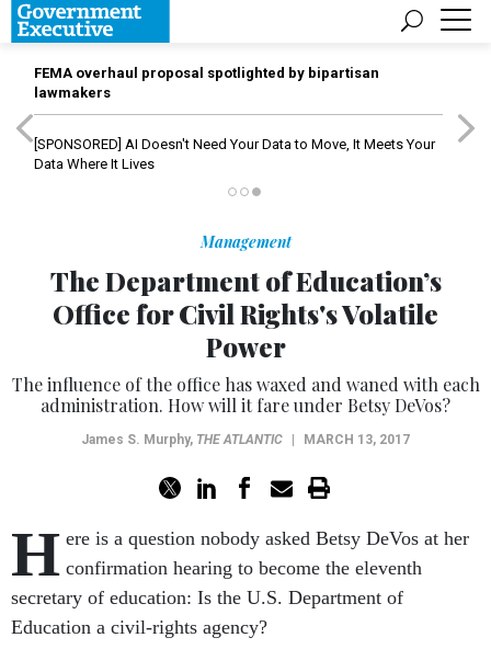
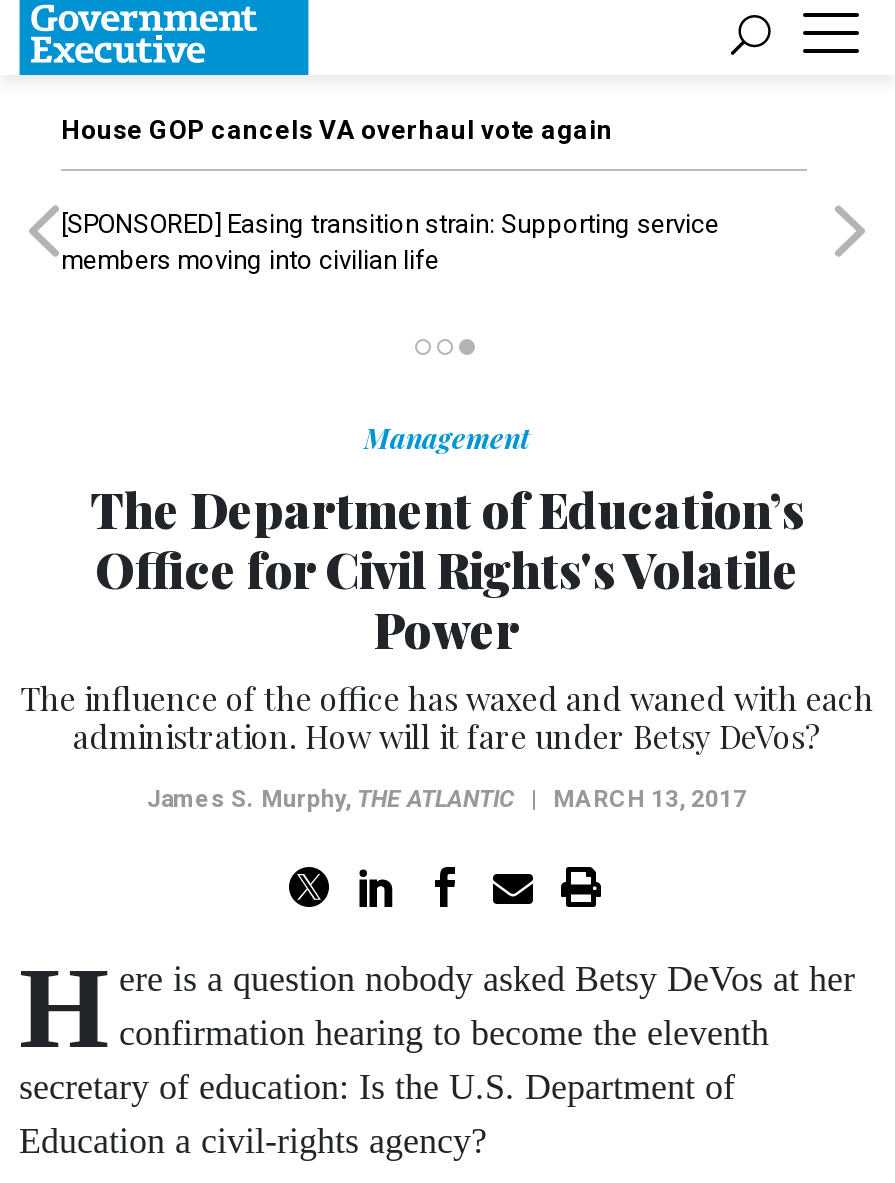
- FEMA overhaul proposal spotlighted by bipartisan
- lawmakers
+ House GOP cancels VA overhaul vote again

- [SPONSORED] AI Doesn't Need Your Data to Move, It Meets Your
- Data Where It Lives
+ [SPONSORED] Easing transition strain: Supporting service
+ members moving into civilian life
